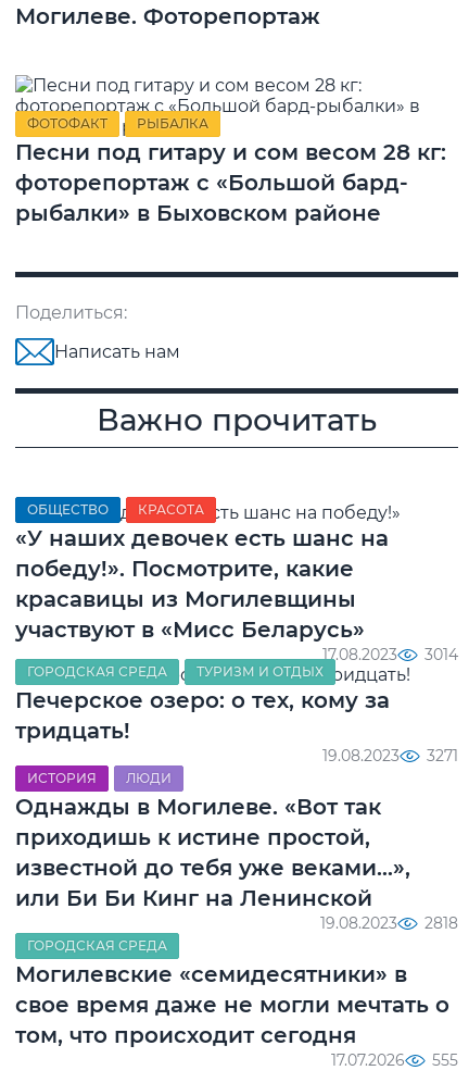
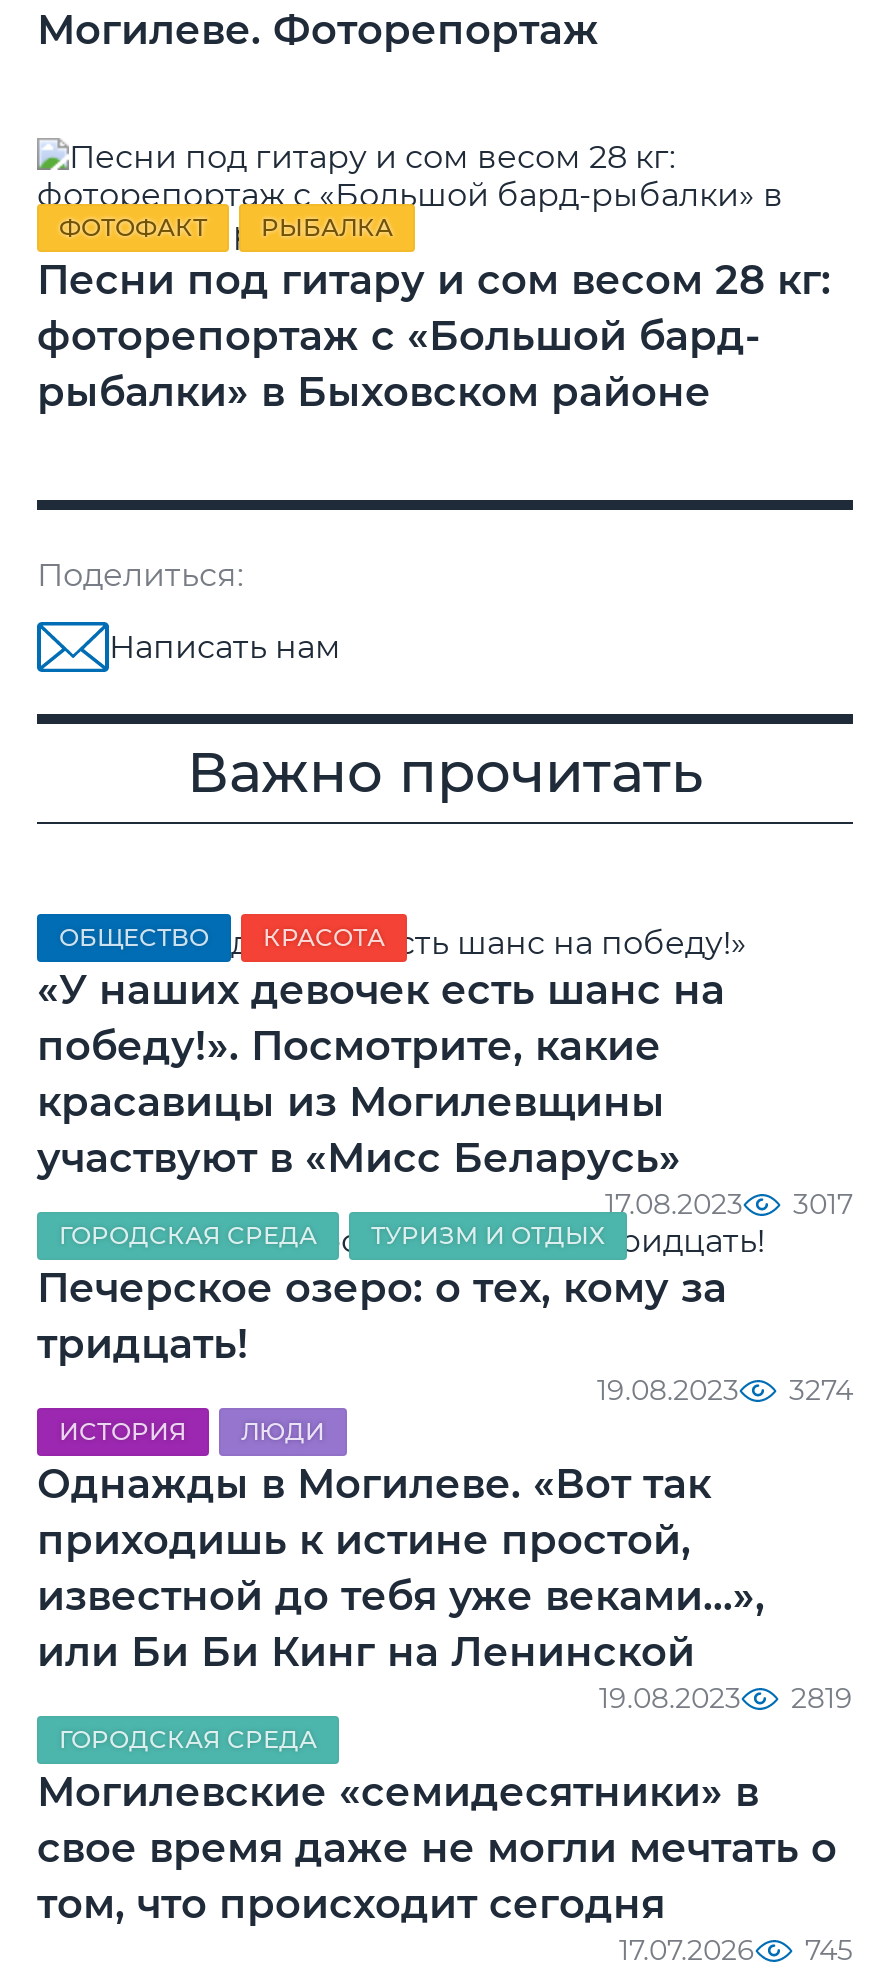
- 17.08.2023 3014
+ 17.08.2023 3017

- 19.08.2023 3271
+ 19.08.2023 3274

- 19.08.2023 2818
+ 19.08.2023 2819

- 17.07.2026 555
+ 17.07.2026 745
